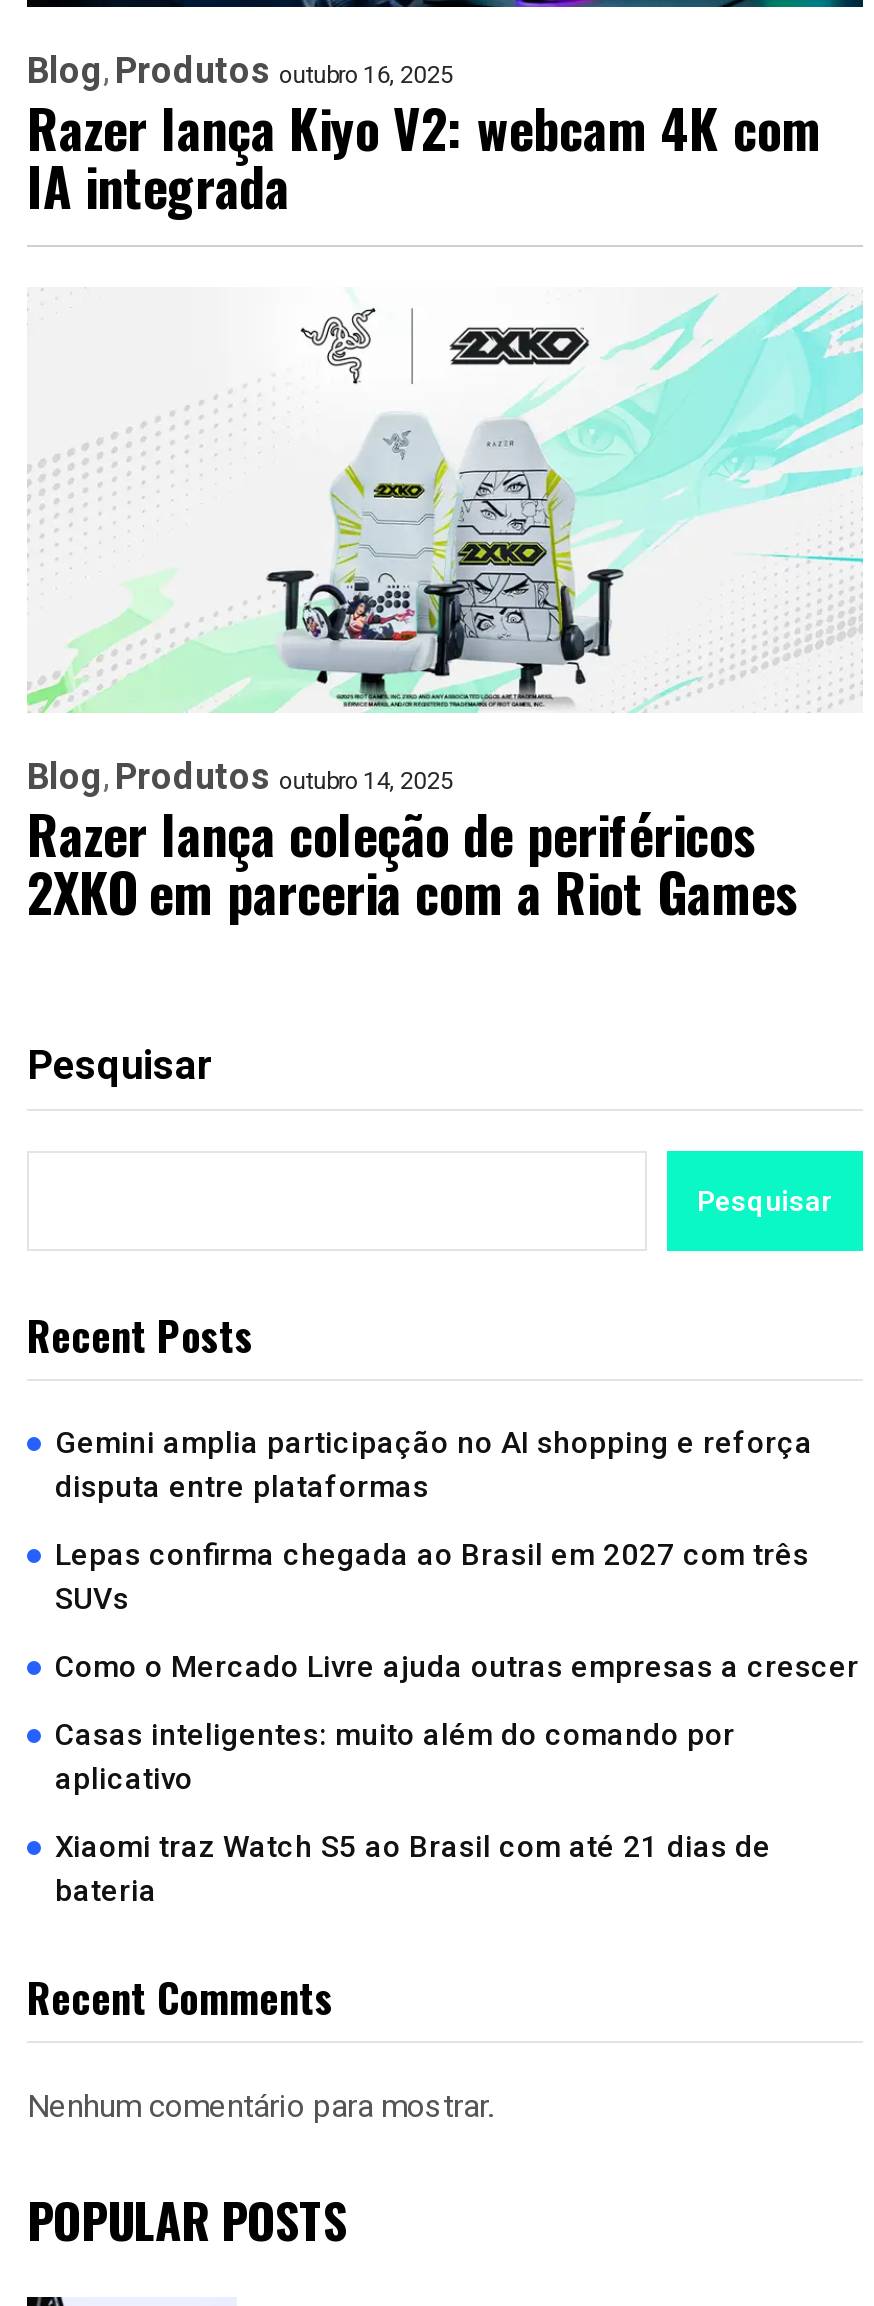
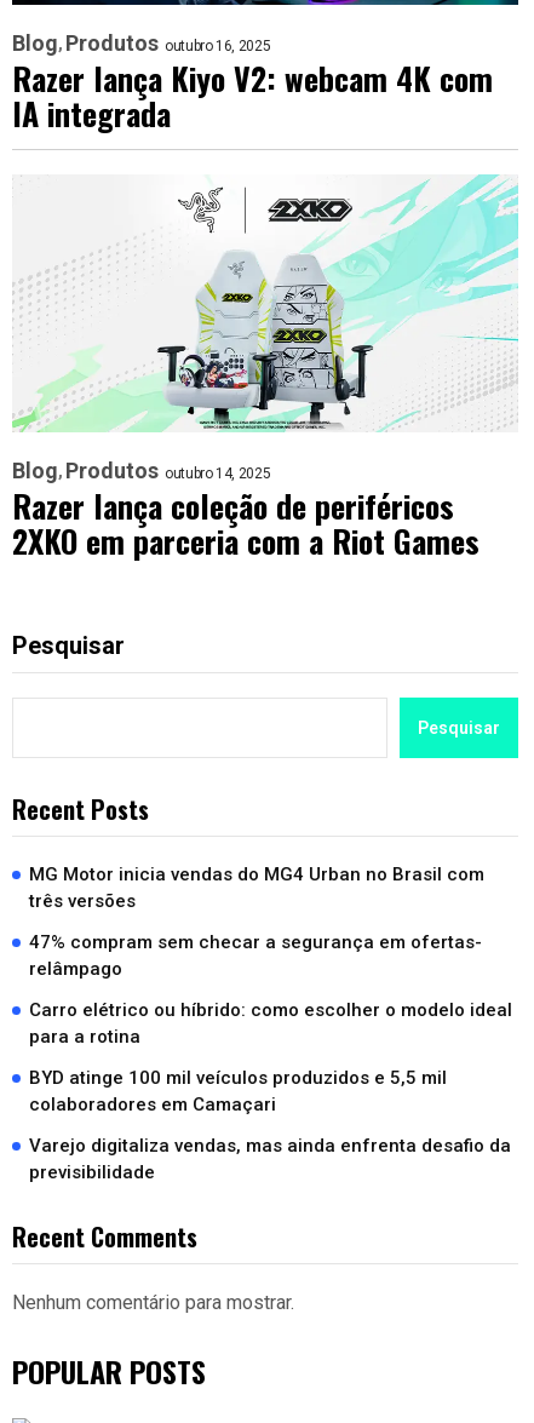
- Gemini amplia participação no AI shopping e reforça
- disputa entre plataformas
+ MG Motor inicia vendas do MG4 Urban no Brasil com
+ três versões

- Lepas confirma chegada ao Brasil em 2027 com três
- SUVs
+ 47% compram sem checar a segurança em ofertas-
+ relâmpago

- Como o Mercado Livre ajuda outras empresas a crescer
+ Carro elétrico ou híbrido: como escolher o modelo ideal
+ para a rotina

- Casas inteligentes: muito além do comando por
- aplicativo
+ BYD atinge 100 mil veículos produzidos e 5,5 mil
+ colaboradores em Camaçari

- Xiaomi traz Watch S5 ao Brasil com até 21 dias de
- bateria
+ Varejo digitaliza vendas, mas ainda enfrenta desafio da
+ previsibilidade
